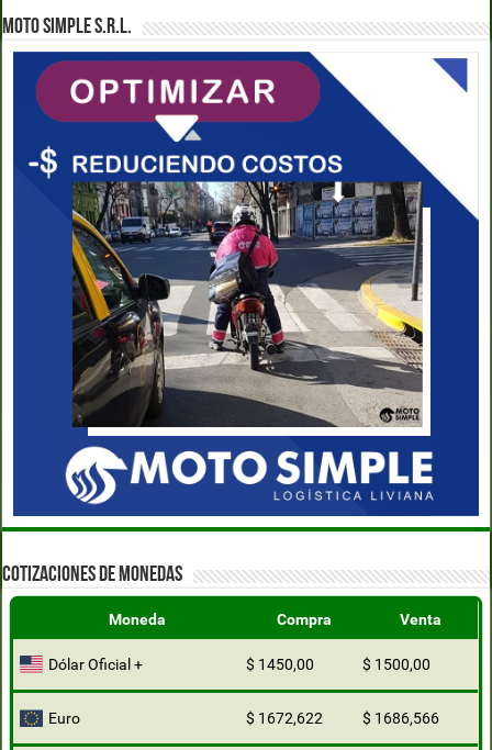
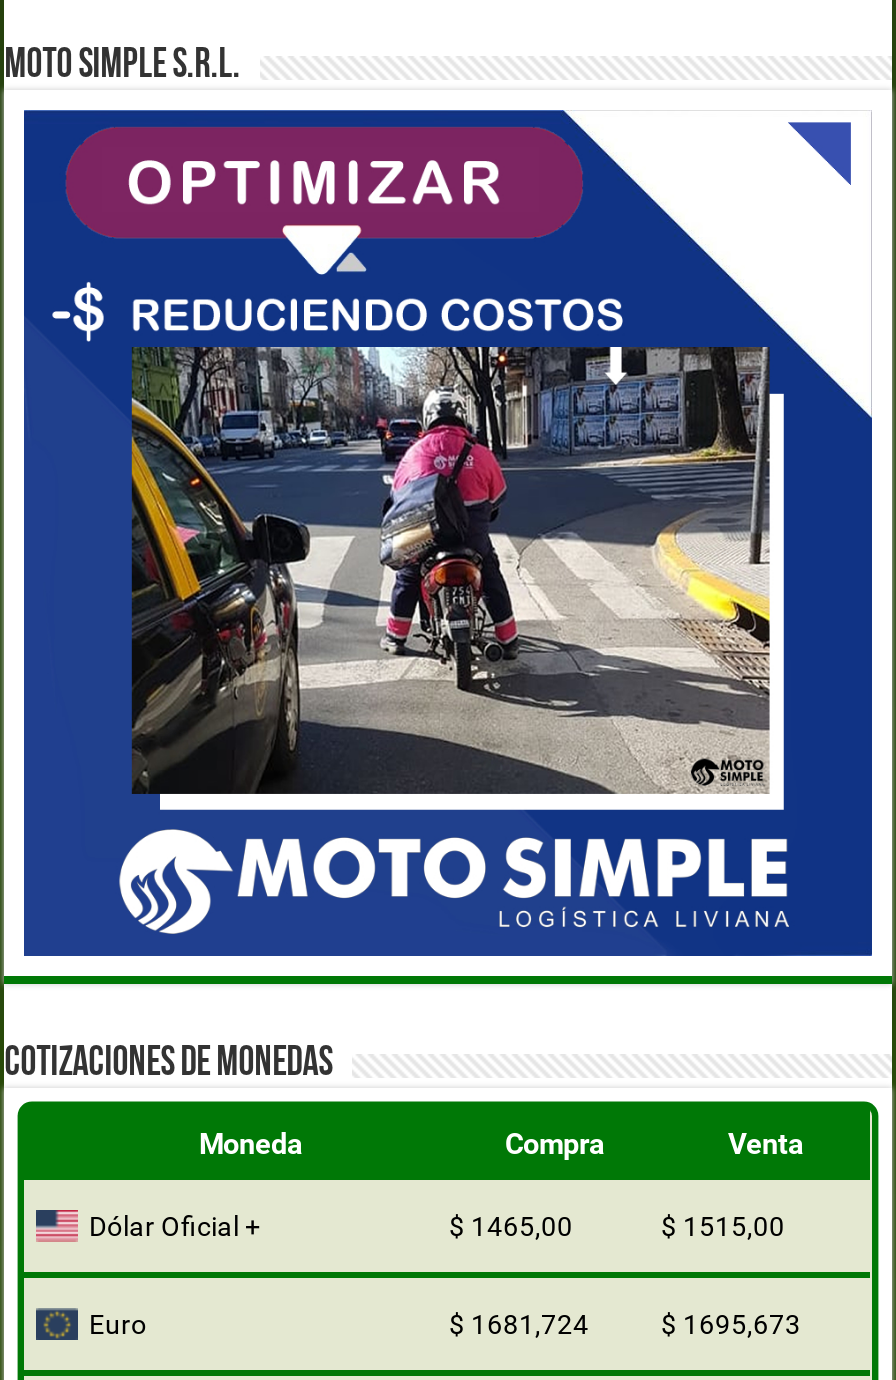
- $ 1450,00
+ $ 1465,00

- $ 1500,00
+ $ 1515,00

- $ 1672,622
+ $ 1681,724

- $ 1686,566
+ $ 1695,673
